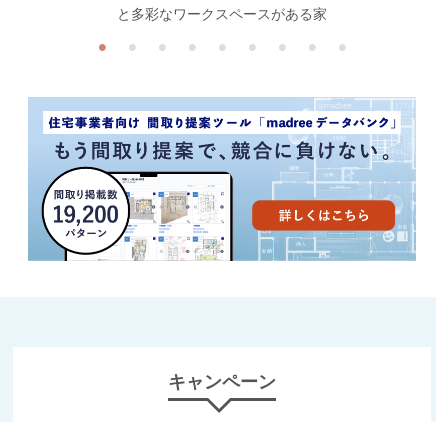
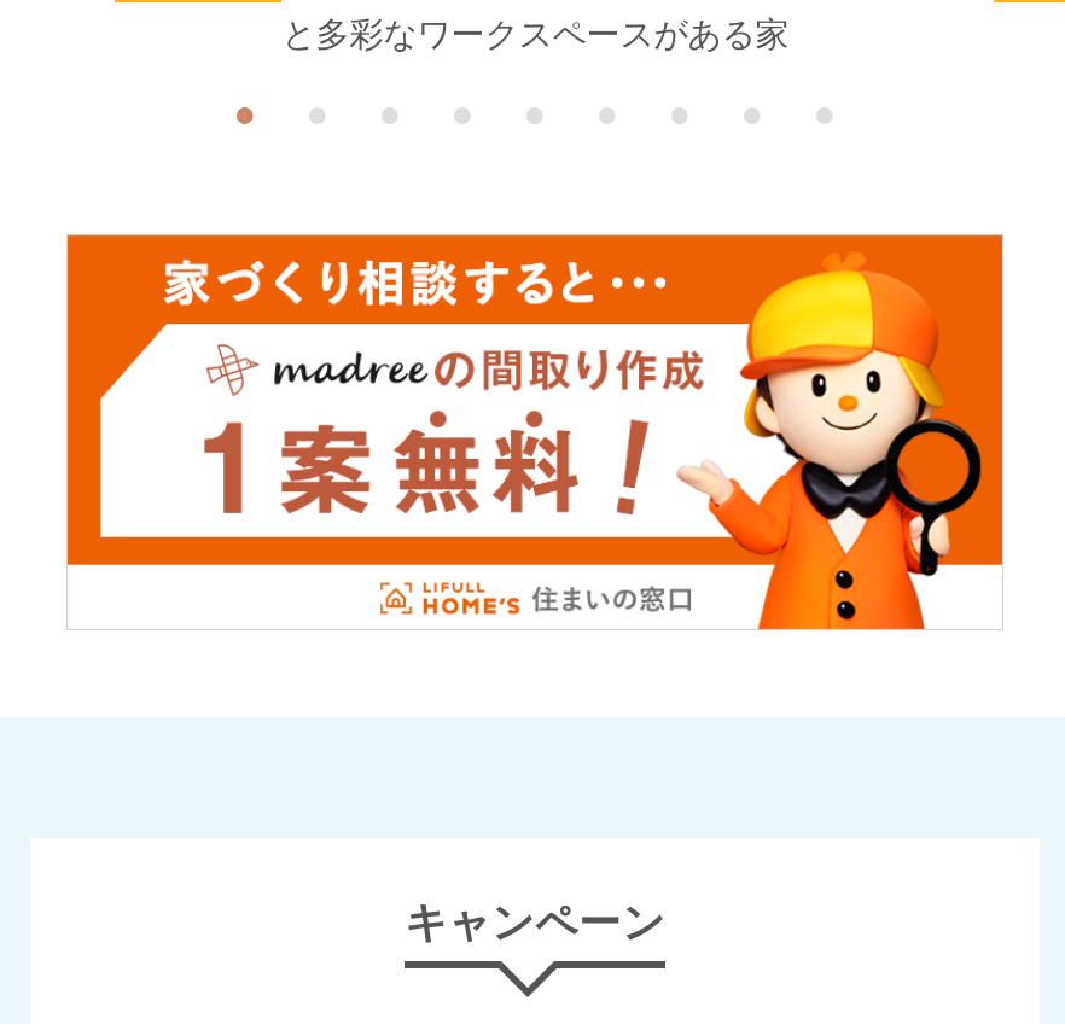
- [image]
+ [image]
